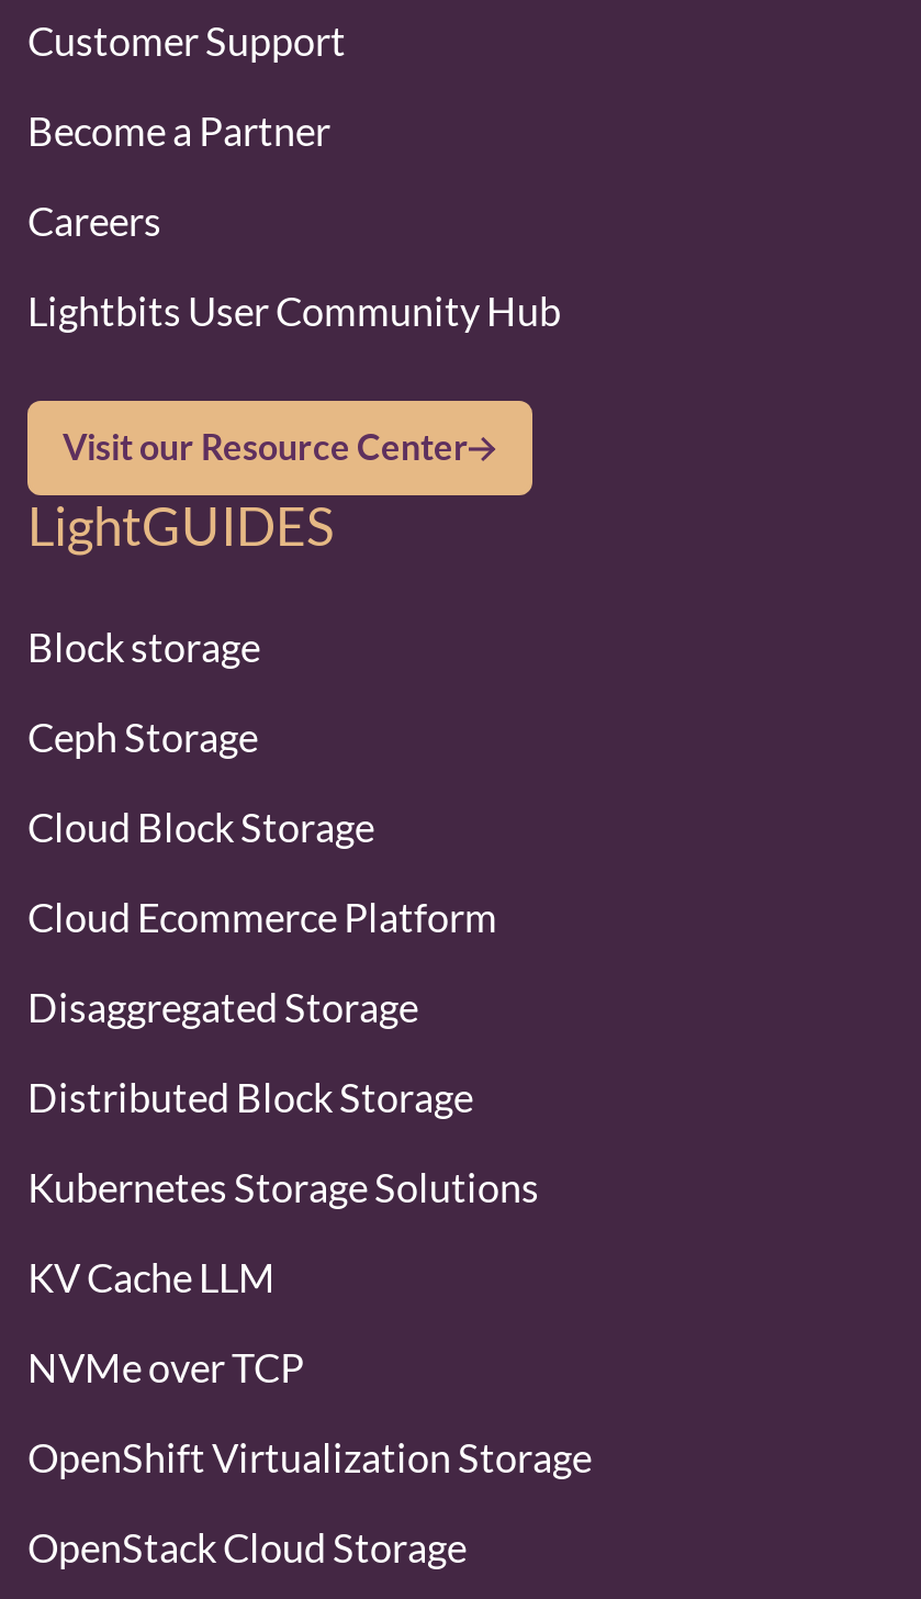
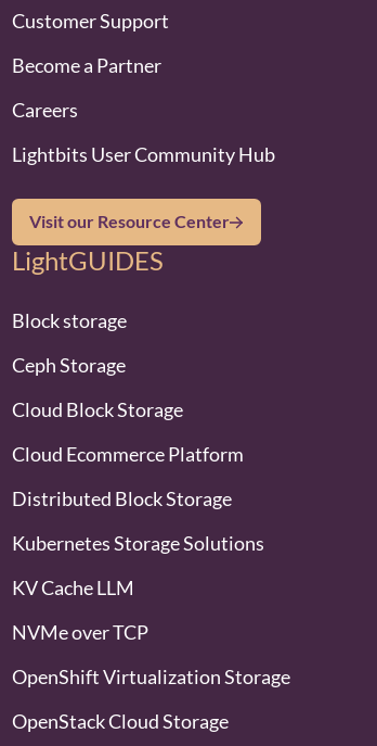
- Disaggregated Storage
